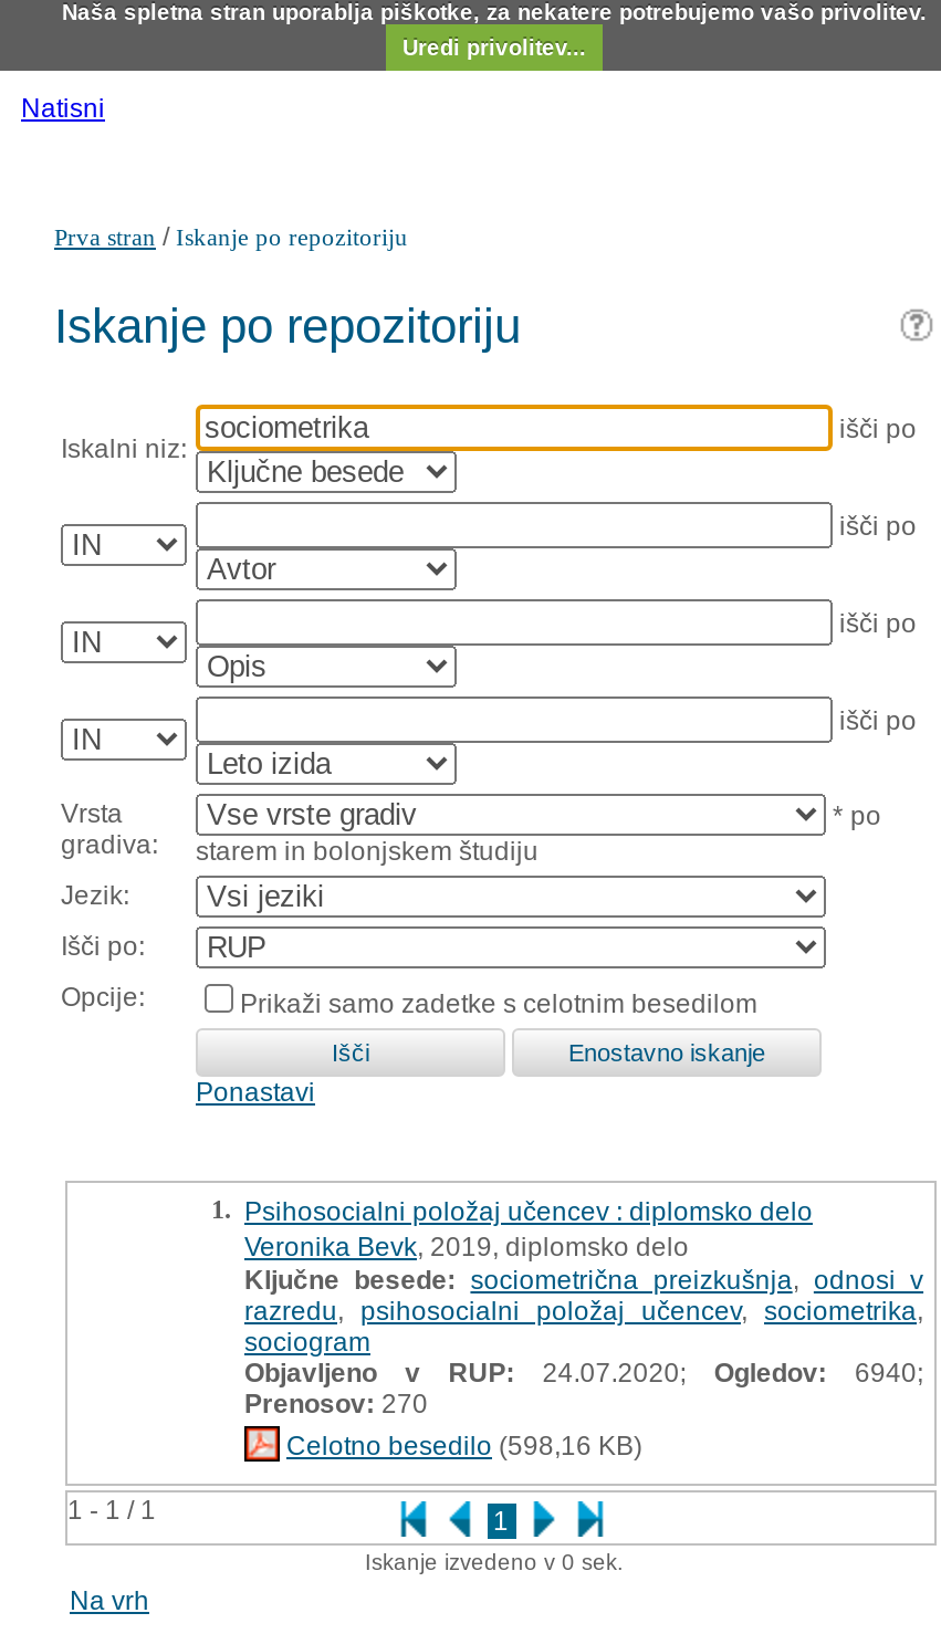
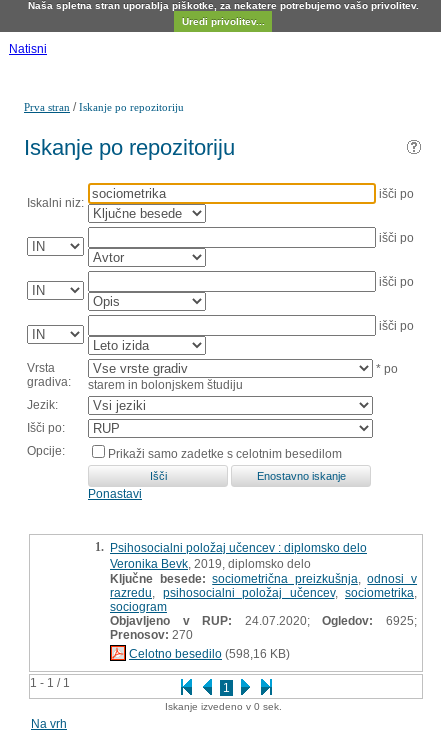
- Objavljeno v RUP: 24.07.2020; Ogledov: 6940;
+ Objavljeno v RUP: 24.07.2020; Ogledov: 6925;
